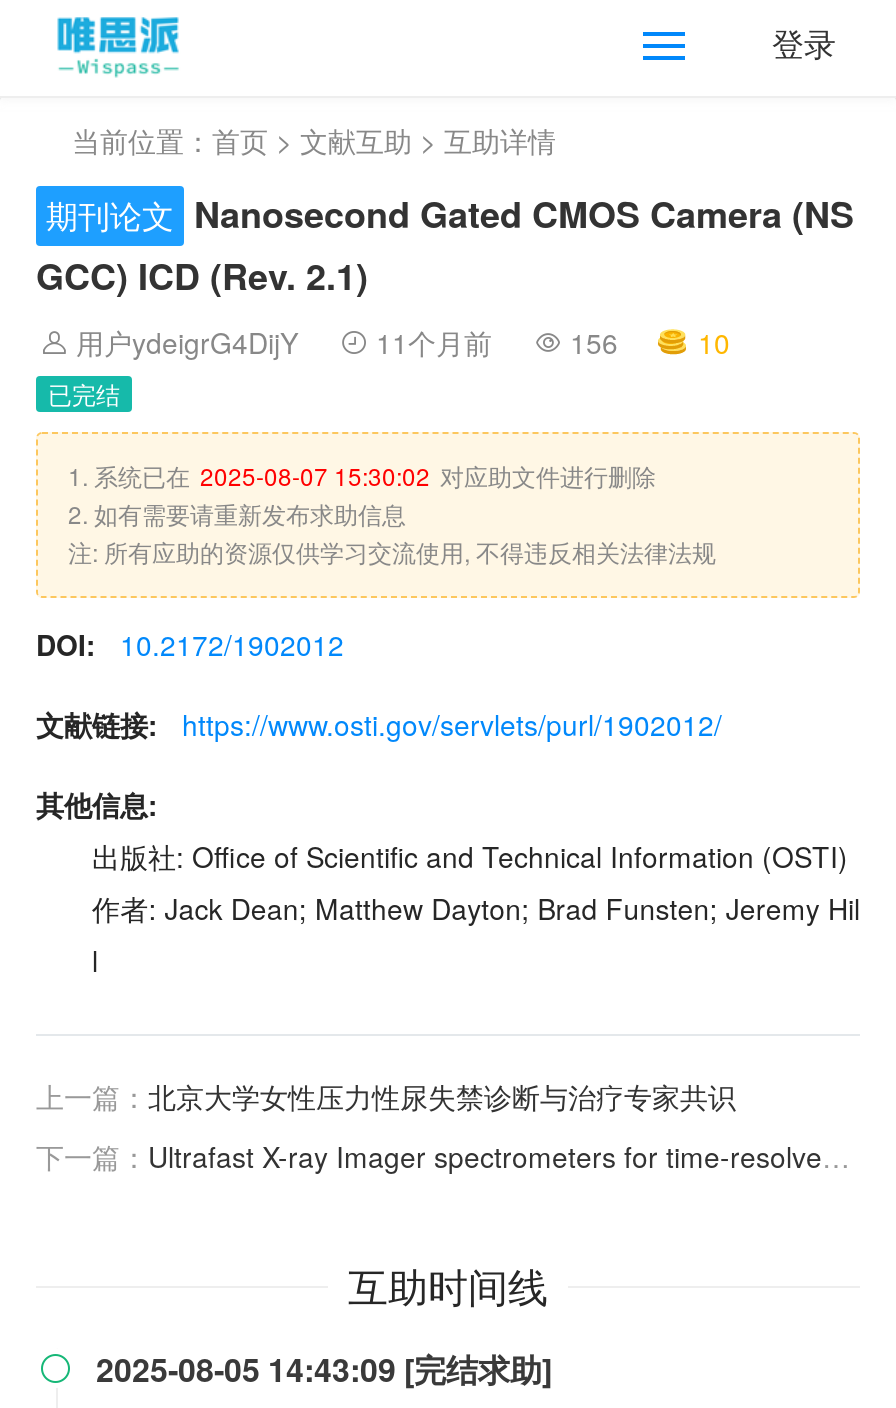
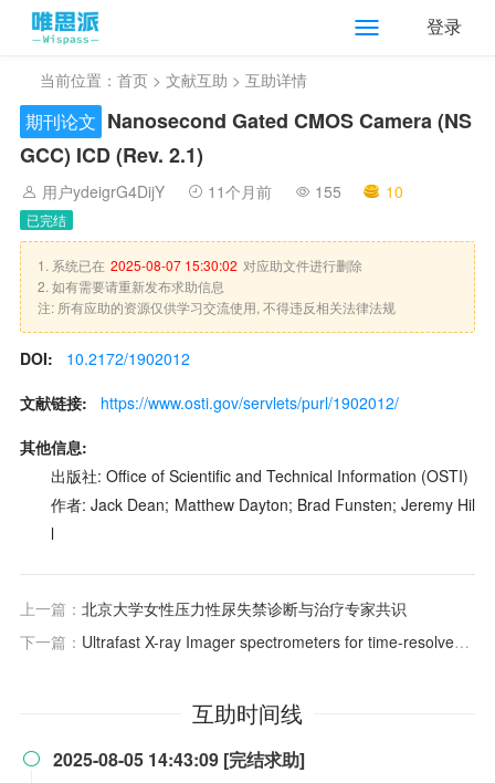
- 用户ydeigrG4DijY 11个月前 156 10
+ 用户ydeigrG4DijY 11个月前 155 10
